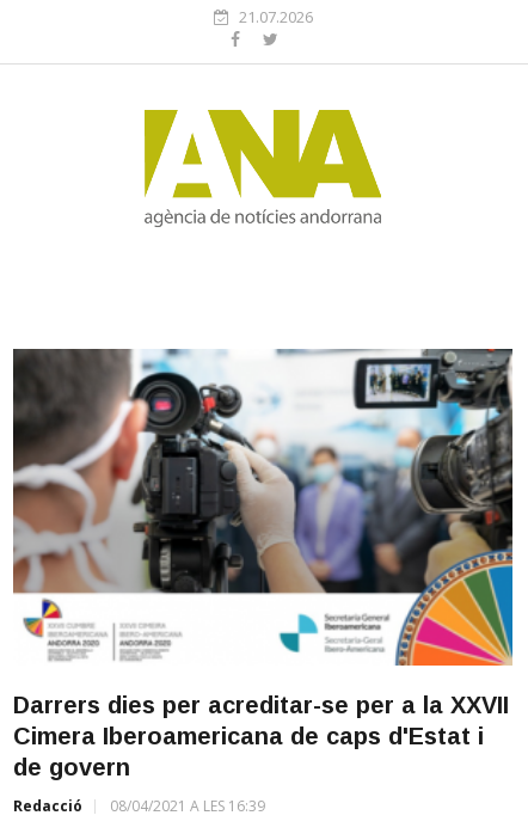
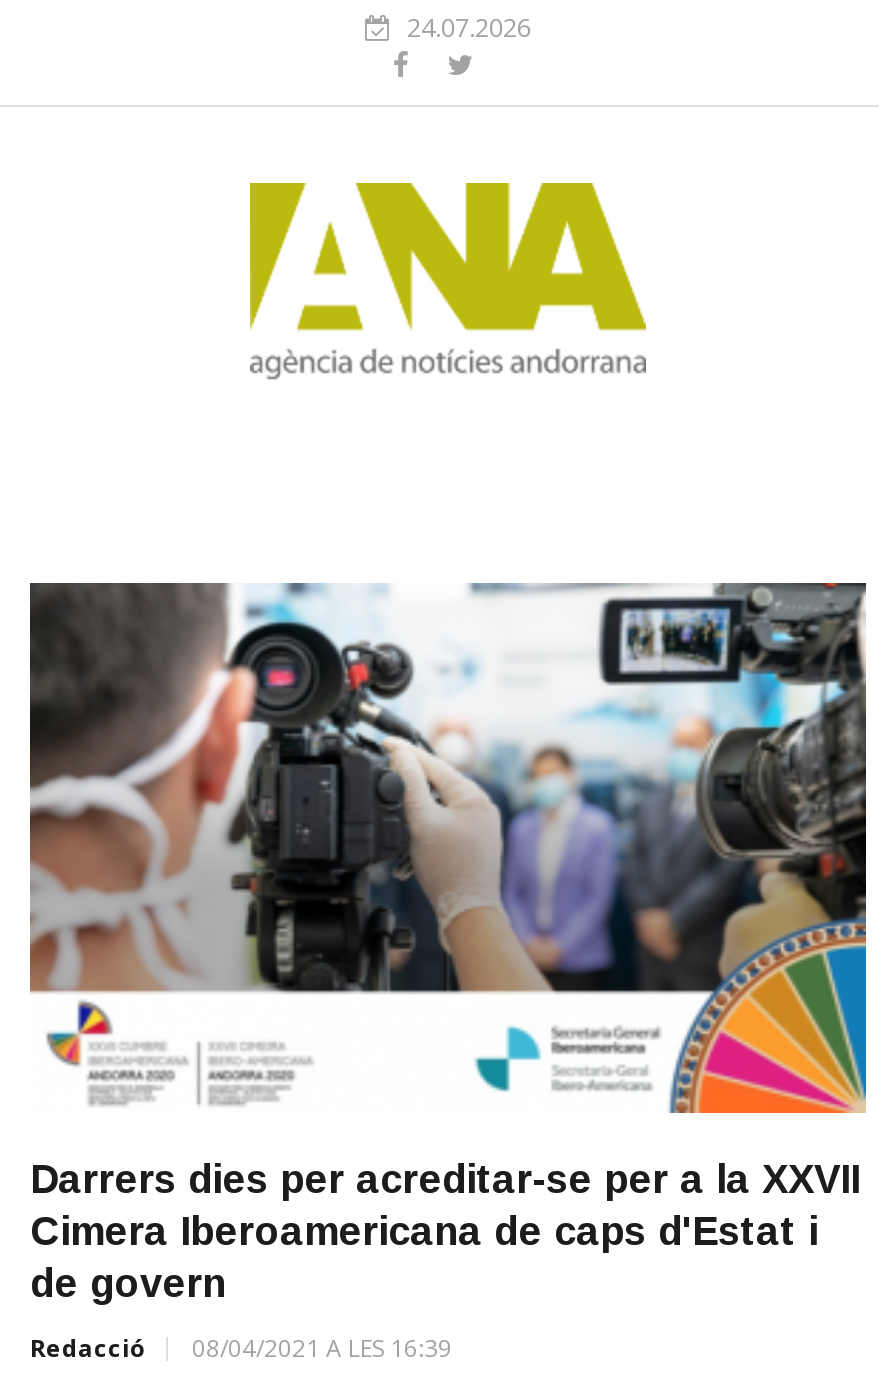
- 21.07.2026
+ 24.07.2026
